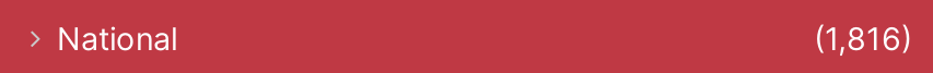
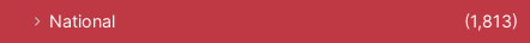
- (1,816)
+ (1,813)
